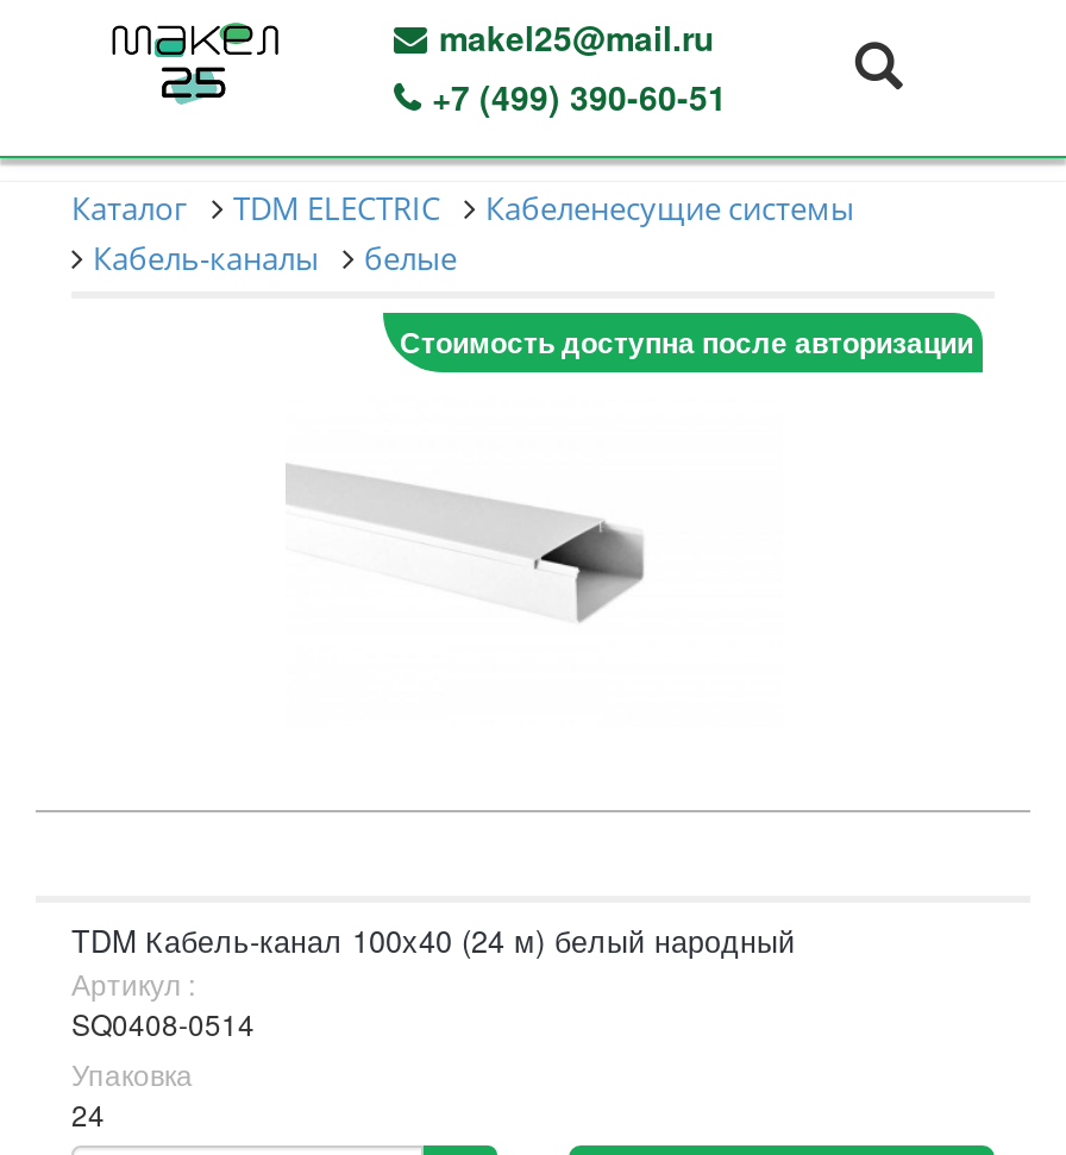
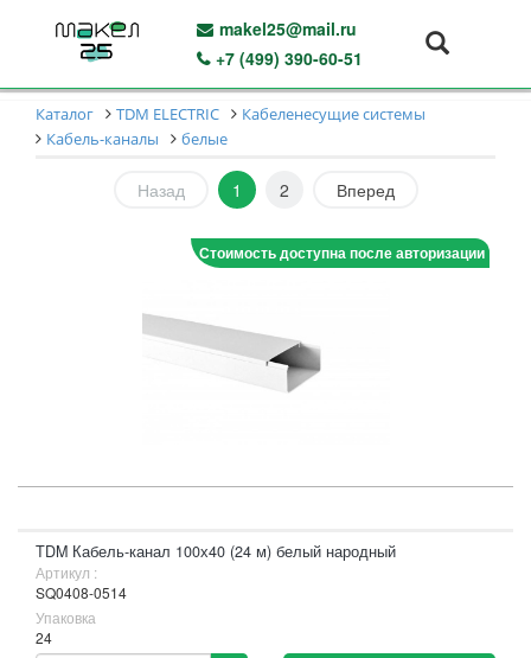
+ Назад
+ 1
+ 2
+ Вперед
